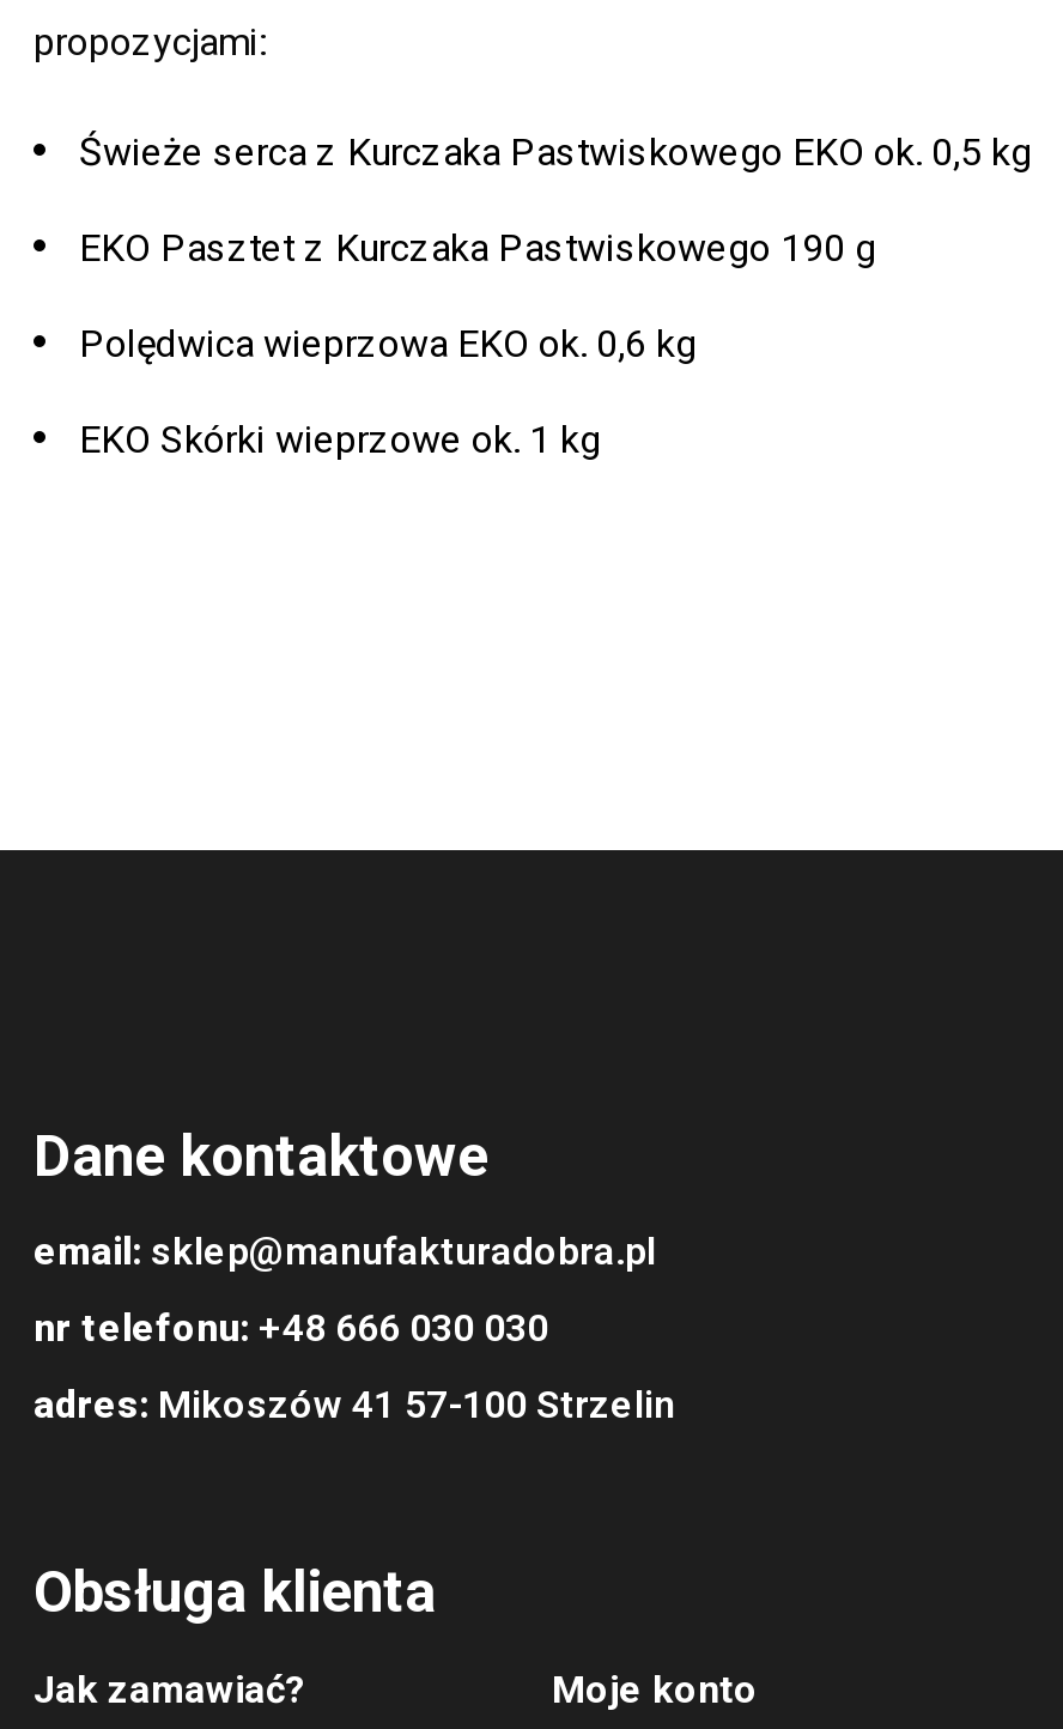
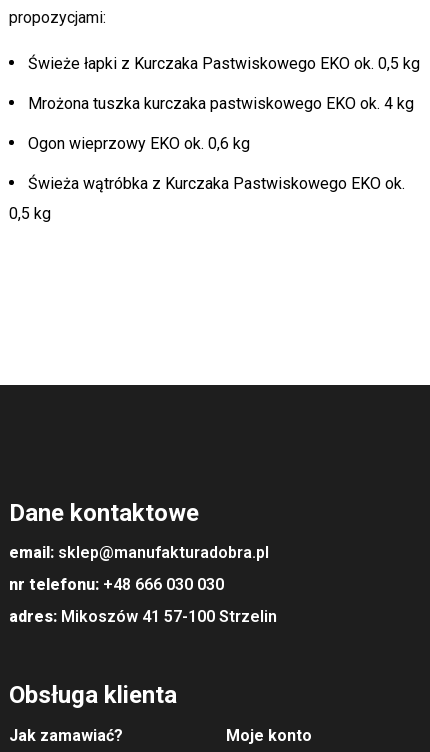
- Świeże serca z Kurczaka Pastwiskowego EKO ok. 0,5 kg
- EKO Pasztet z Kurczaka Pastwiskowego 190 g
- Polędwica wieprzowa EKO ok. 0,6 kg
- EKO Skórki wieprzowe ok. 1 kg
+ Świeże łapki z Kurczaka Pastwiskowego EKO ok. 0,5 kg
+ Mrożona tuszka kurczaka pastwiskowego EKO ok. 4 kg
+ Ogon wieprzowy EKO ok. 0,6 kg
+ Świeża wątróbka z Kurczaka Pastwiskowego EKO ok.
+ 0,5 kg
